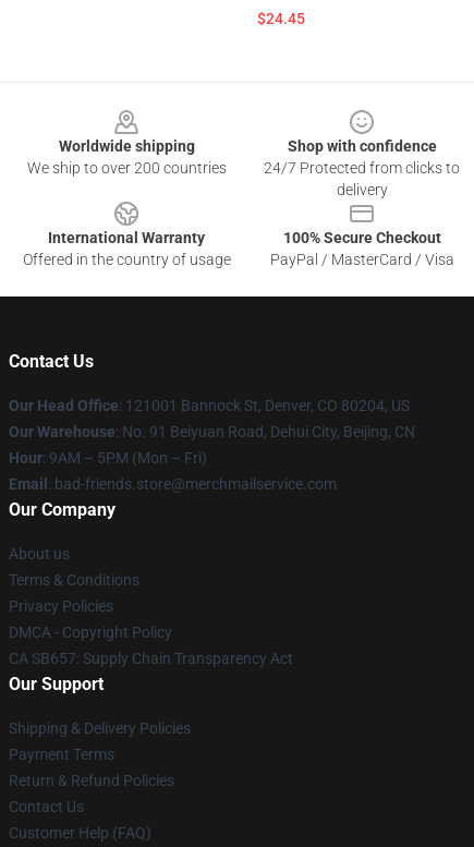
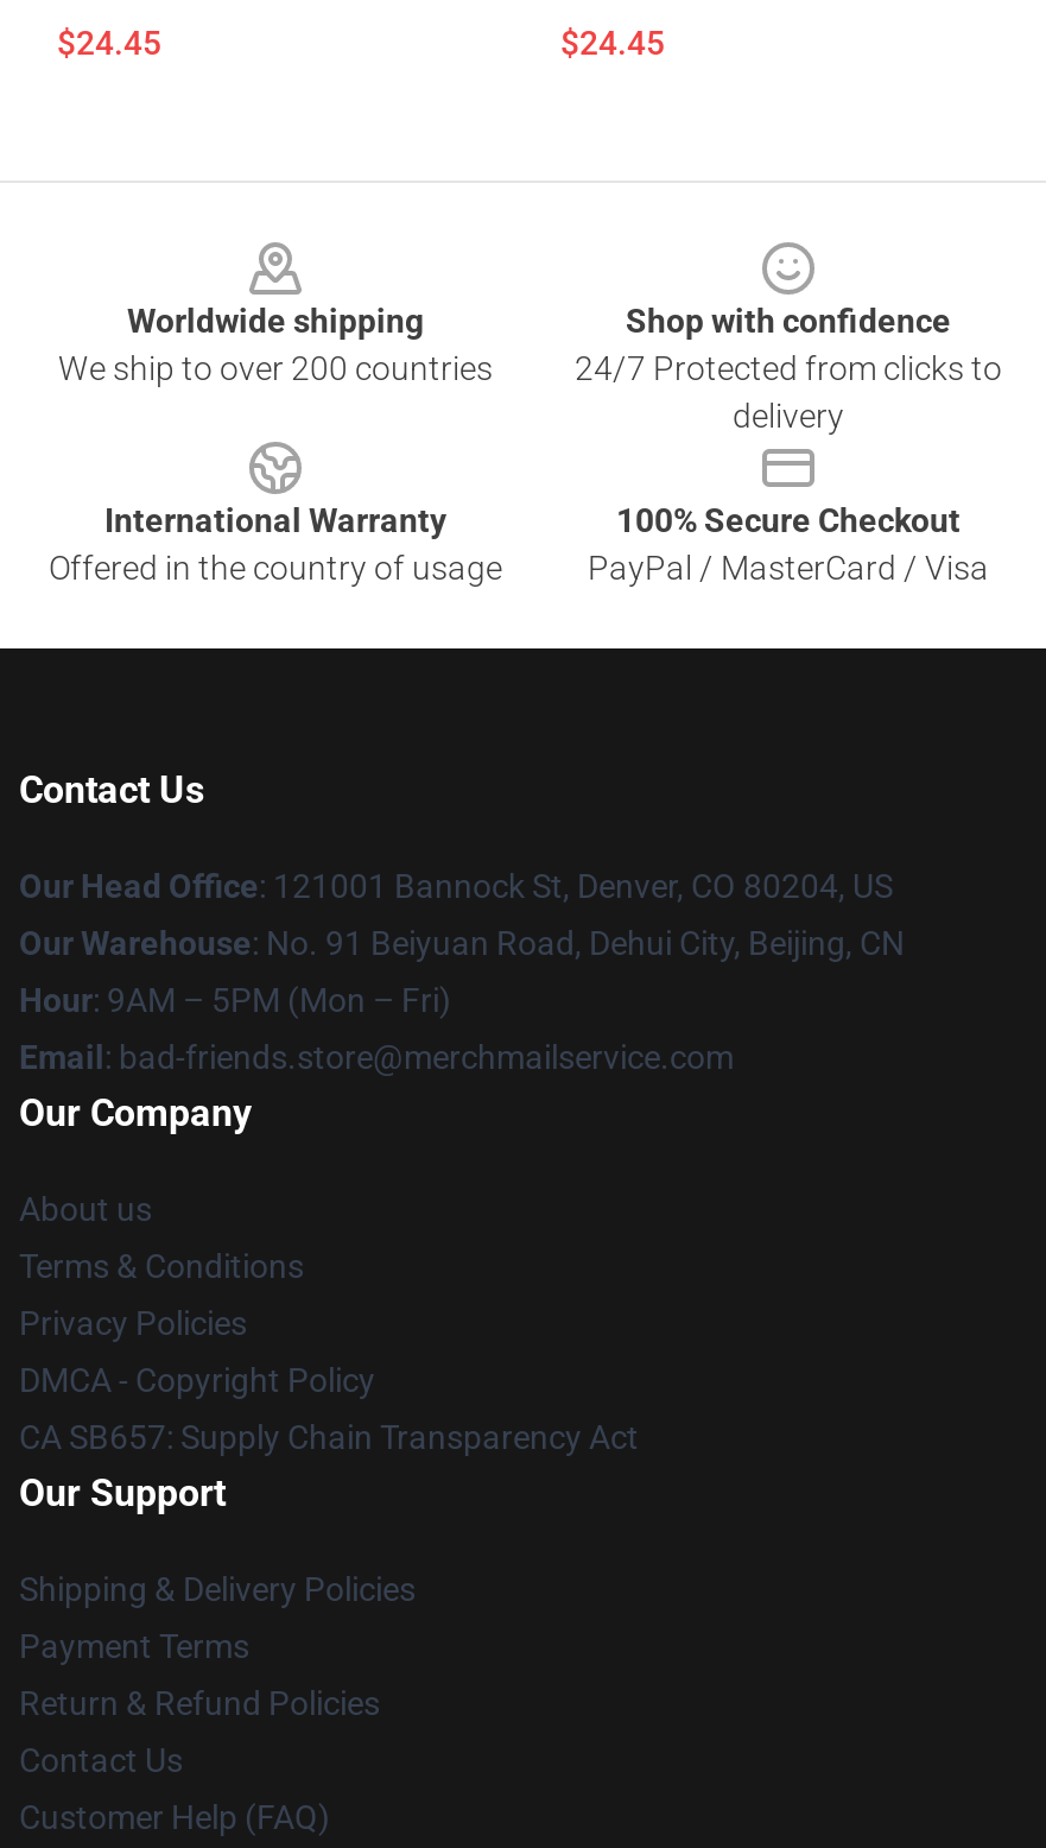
+ $24.45
